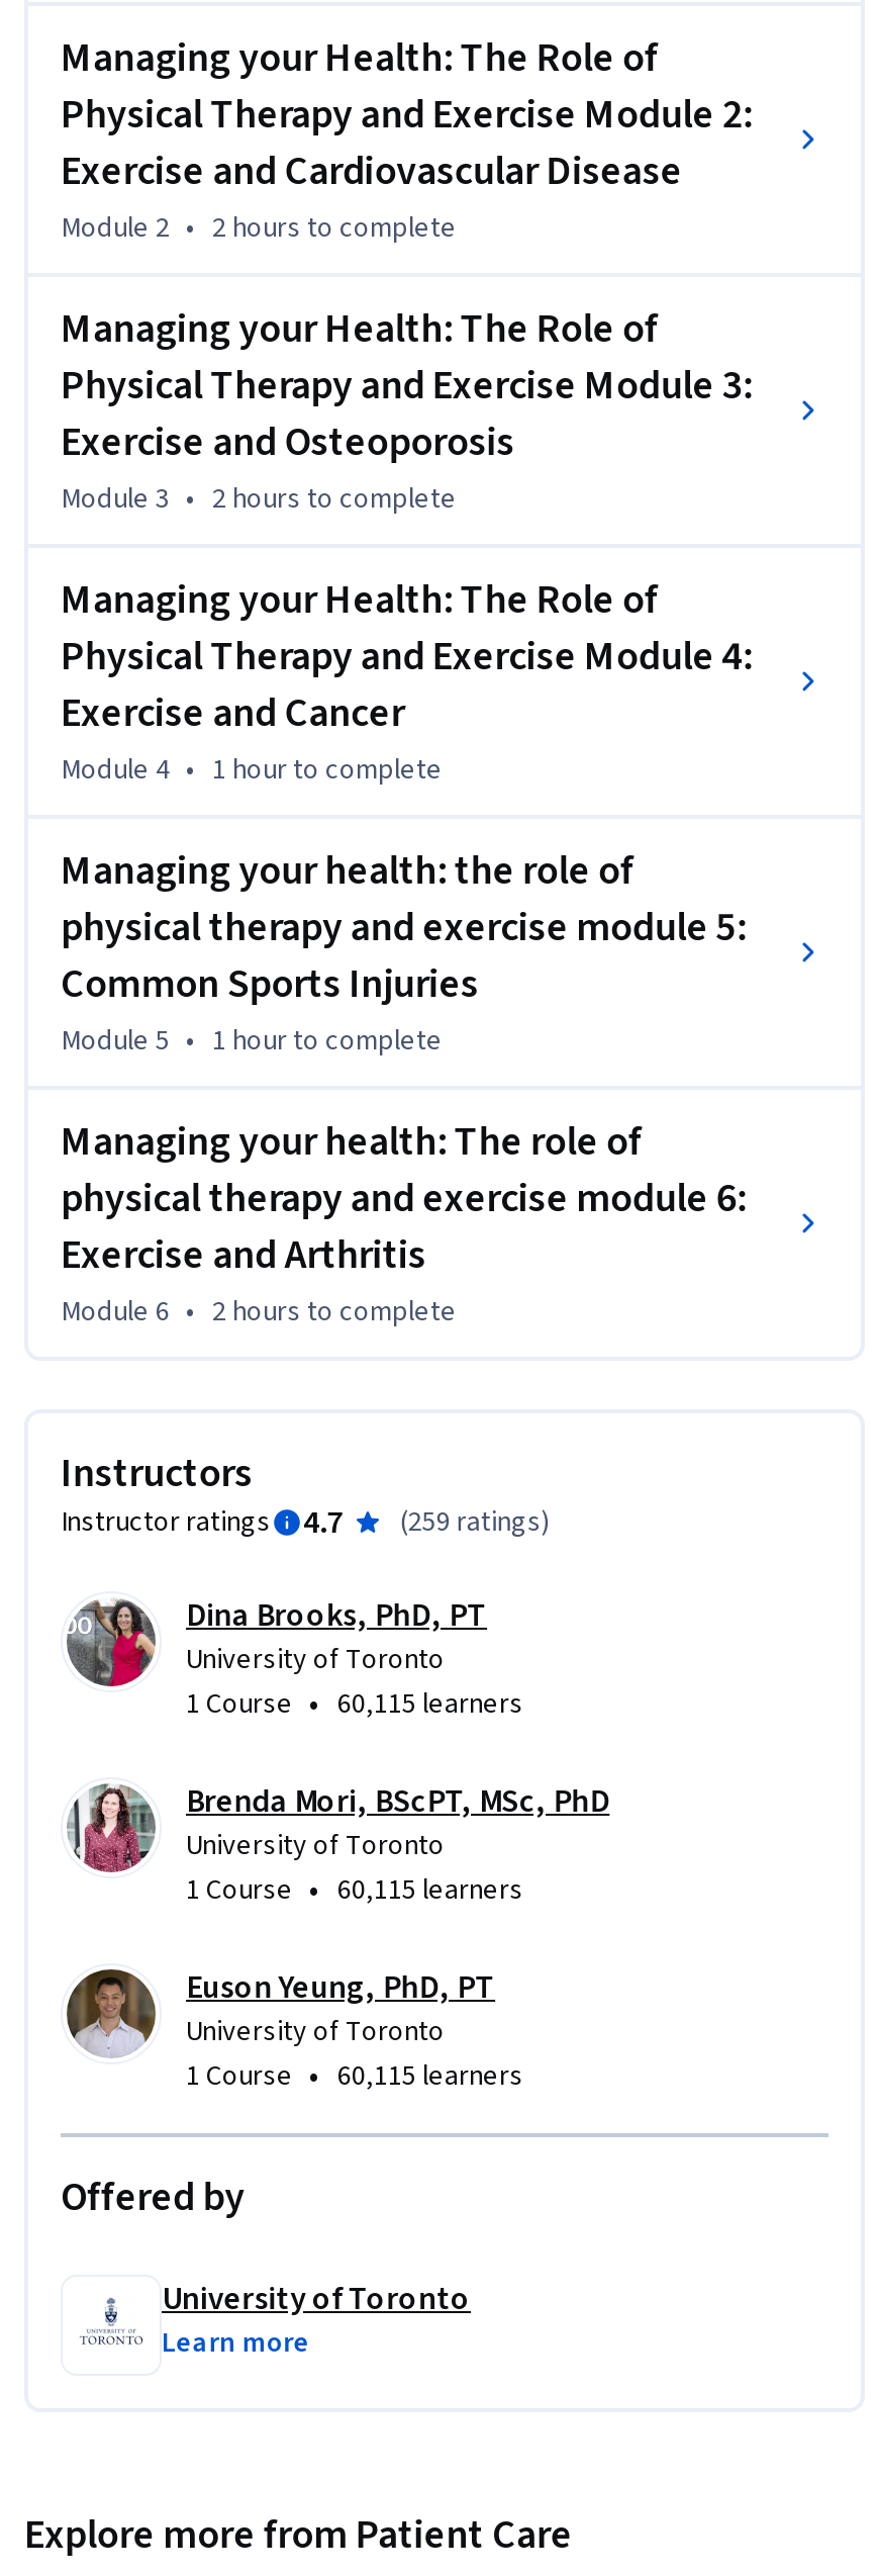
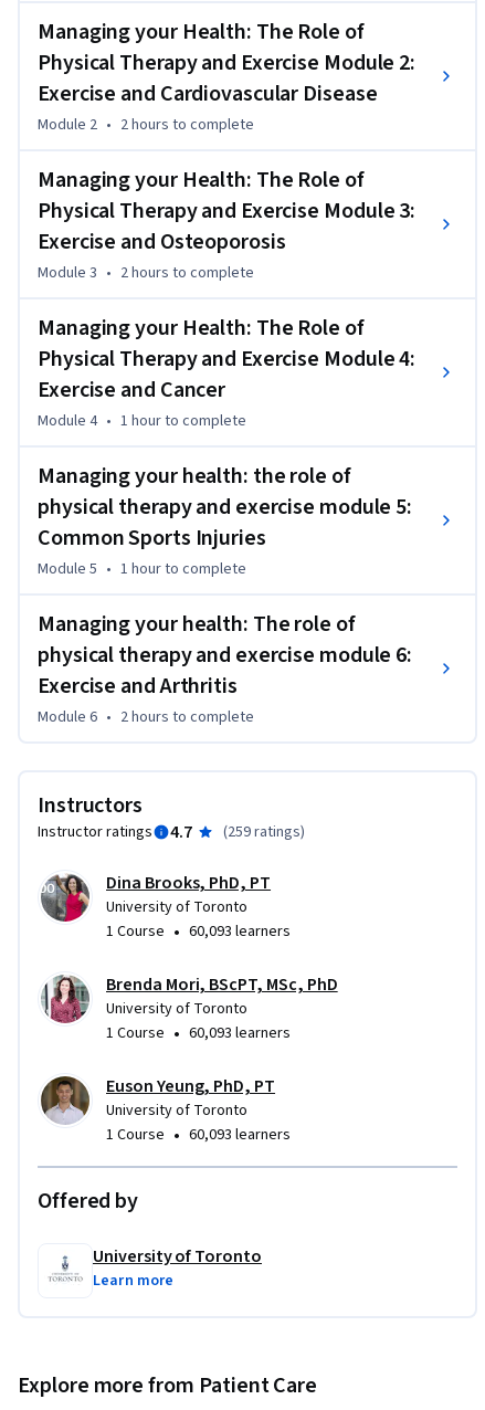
- 1 Course • 60,115 learners
+ 1 Course • 60,093 learners

- 1 Course • 60,115 learners
+ 1 Course • 60,093 learners

- 1 Course • 60,115 learners
+ 1 Course • 60,093 learners
